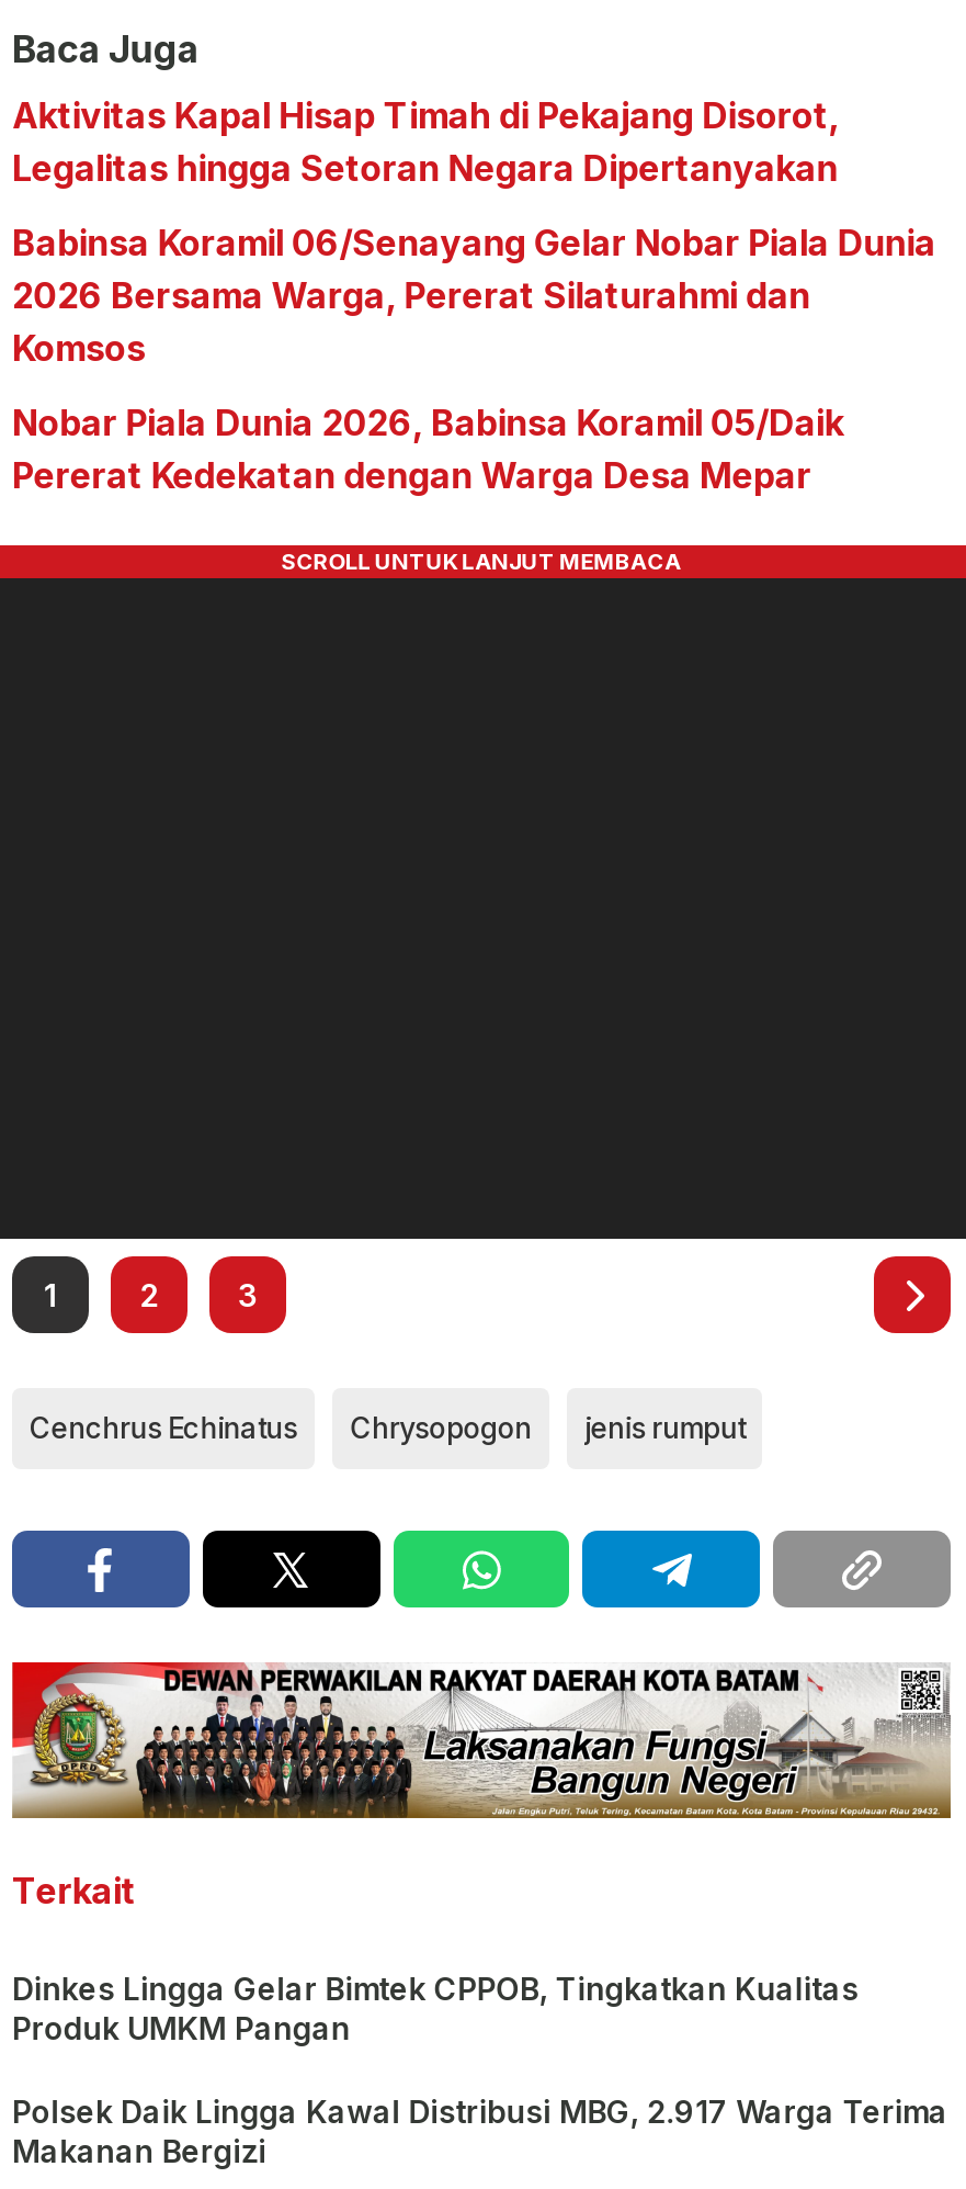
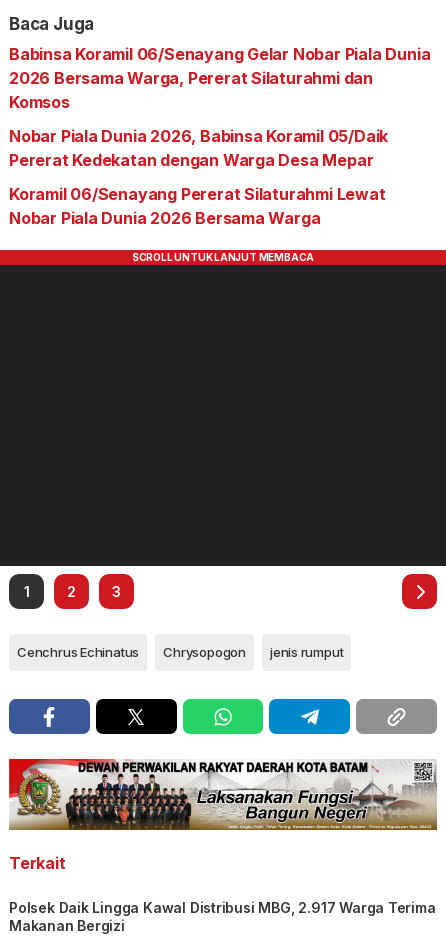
- Aktivitas Kapal Hisap Timah di Pekajang Disorot,
- Legalitas hingga Setoran Negara Dipertanyakan

+ Koramil 06/Senayang Pererat Silaturahmi Lewat
+ Nobar Piala Dunia 2026 Bersama Warga

- Dinkes Lingga Gelar Bimtek CPPOB, Tingkatkan Kualitas
- Produk UMKM Pangan
